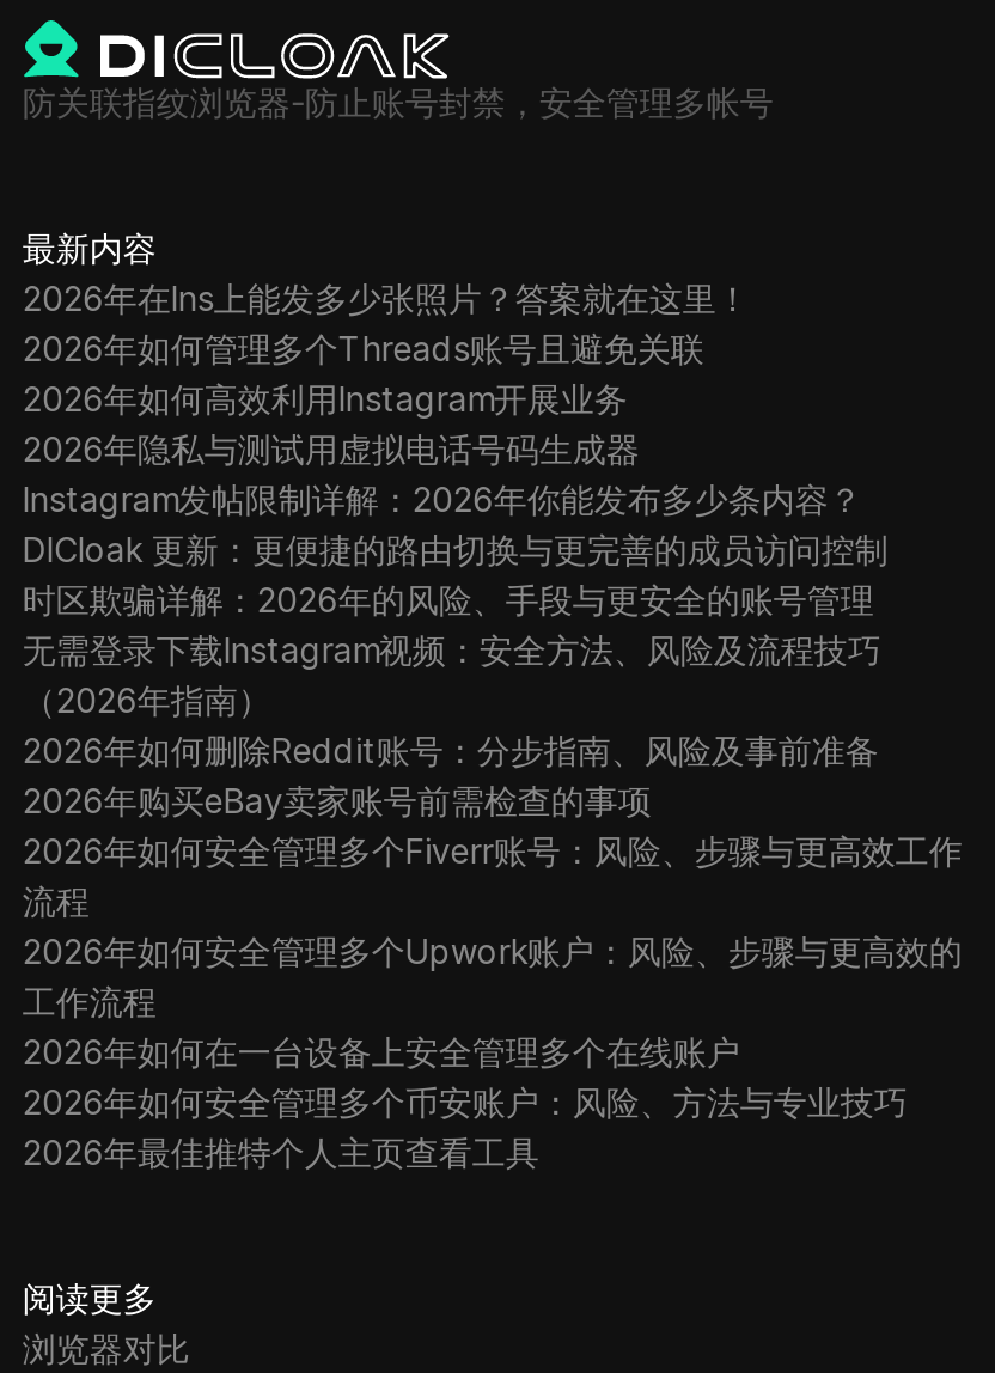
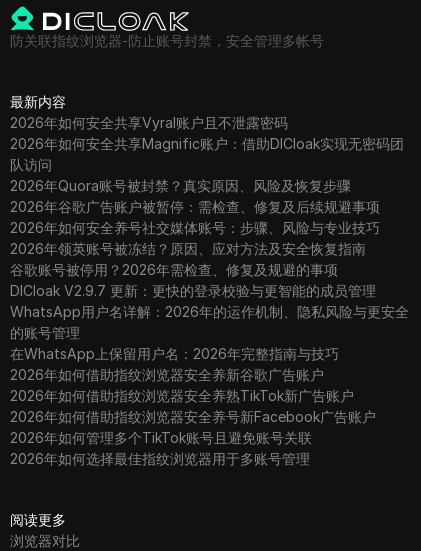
- 2026年在Ins上能发多少张照片？答案就在这里！
- 2026年如何管理多个Threads账号且避免关联
- 2026年如何高效利用Instagram开展业务
- 2026年隐私与测试用虚拟电话号码生成器
- Instagram发帖限制详解：2026年你能发布多少条内容？
- DICloak 更新：更便捷的路由切换与更完善的成员访问控制
- 时区欺骗详解：2026年的风险、手段与更安全的账号管理
- 无需登录下载Instagram视频：安全方法、风险及流程技巧
- （2026年指南）
- 2026年如何删除Reddit账号：分步指南、风险及事前准备
- 2026年购买eBay卖家账号前需检查的事项
- 2026年如何安全管理多个Fiverr账号：风险、步骤与更高效工作
- 流程
- 2026年如何安全管理多个Upwork账户：风险、步骤与更高效的
- 工作流程
- 2026年如何在一台设备上安全管理多个在线账户
- 2026年如何安全管理多个币安账户：风险、方法与专业技巧
- 2026年最佳推特个人主页查看工具
+ 2026年如何安全共享Vyral账户且不泄露密码
+ 2026年如何安全共享Magnific账户：借助DICloak实现无密码团
+ 队访问
+ 2026年Quora账号被封禁？真实原因、风险及恢复步骤
+ 2026年谷歌广告账户被暂停：需检查、修复及后续规避事项
+ 2026年如何安全养号社交媒体账号：步骤、风险与专业技巧
+ 2026年领英账号被冻结？原因、应对方法及安全恢复指南
+ 谷歌账号被停用？2026年需检查、修复及规避的事项
+ DICloak V2.9.7 更新：更快的登录校验与更智能的成员管理
+ WhatsApp用户名详解：2026年的运作机制、隐私风险与更安全
+ 的账号管理
+ 在WhatsApp上保留用户名：2026年完整指南与技巧
+ 2026年如何借助指纹浏览器安全养新谷歌广告账户
+ 2026年如何借助指纹浏览器安全养熟TikTok新广告账户
+ 2026年如何借助指纹浏览器安全养号新Facebook广告账户
+ 2026年如何管理多个TikTok账号且避免账号关联
+ 2026年如何选择最佳指纹浏览器用于多账号管理
